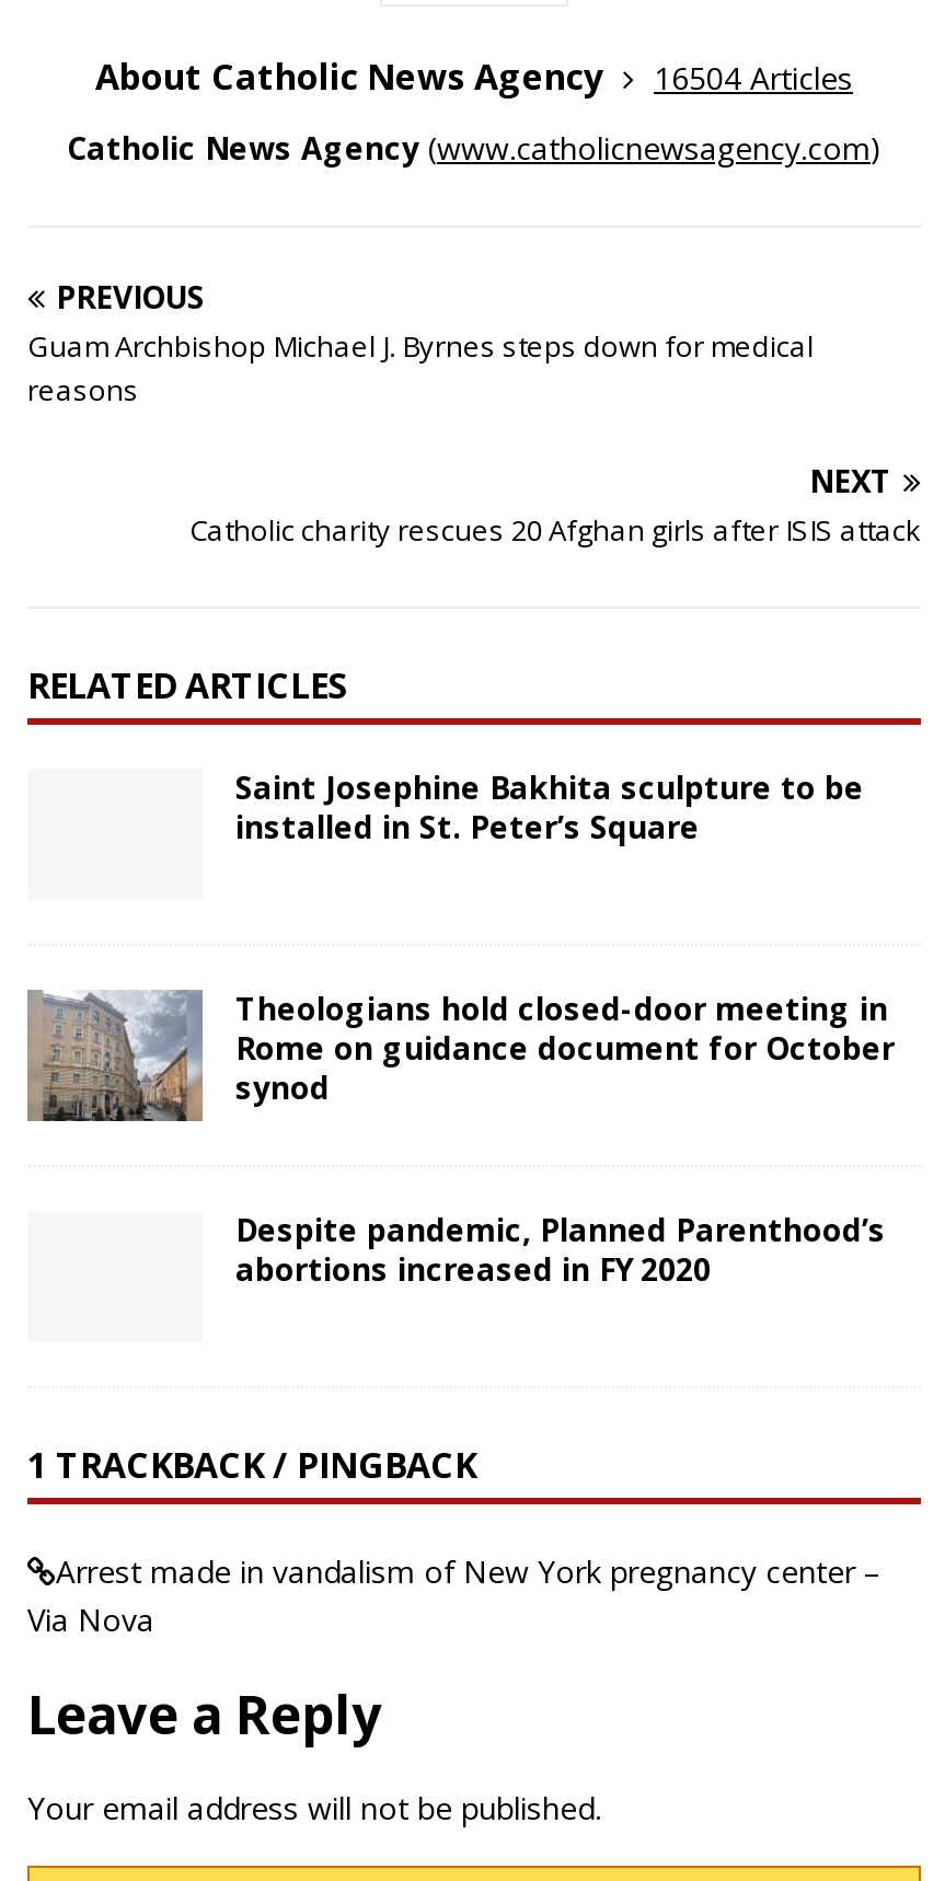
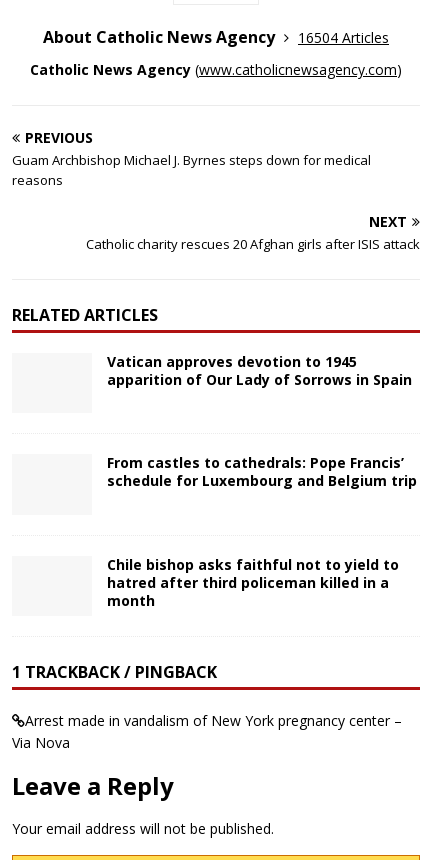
- Saint Josephine Bakhita sculpture to be
- installed in St. Peter’s Square
+ Vatican approves devotion to 1945
+ apparition of Our Lady of Sorrows in Spain

- [image]

- Theologians hold closed-door meeting in
- Rome on guidance document for October
- synod
+ From castles to cathedrals: Pope Francis’
+ schedule for Luxembourg and Belgium trip

- Despite pandemic, Planned Parenthood’s
- abortions increased in FY 2020
+ Chile bishop asks faithful not to yield to
+ hatred after third policeman killed in a
+ month
